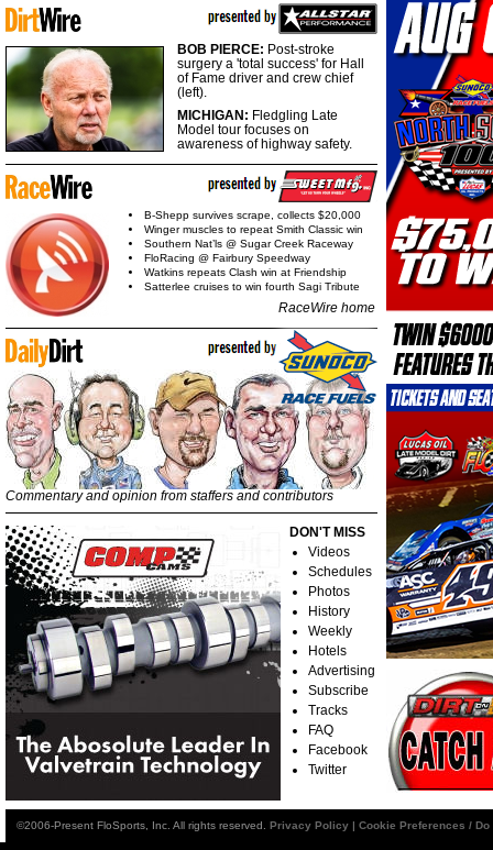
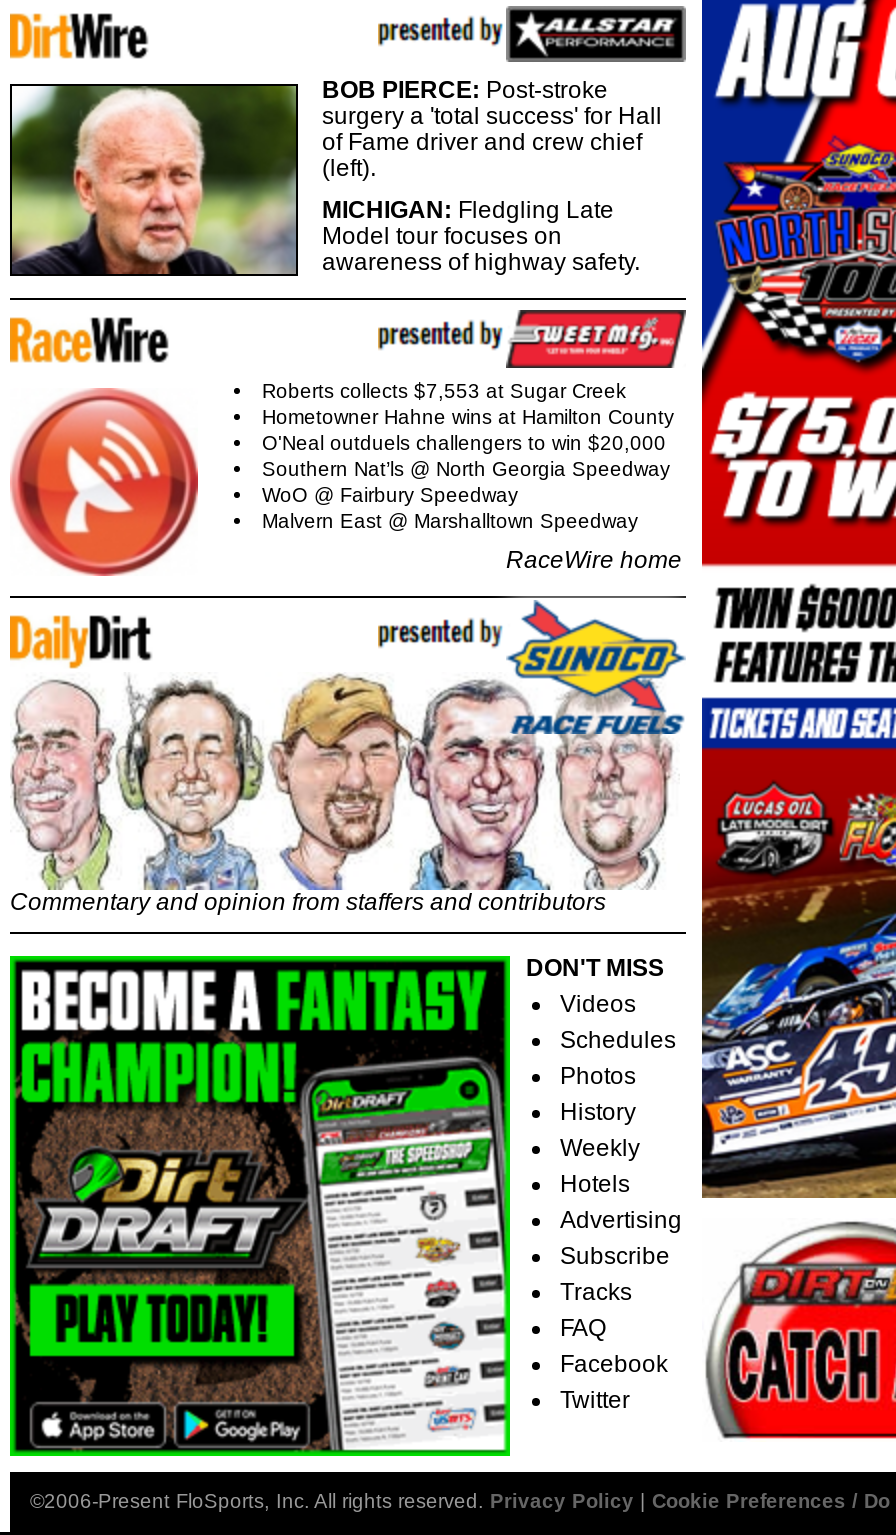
- B-Shepp survives scrape, collects $20,000
- Winger muscles to repeat Smith Classic win
- Southern Nat’ls @ Sugar Creek Raceway
- FloRacing @ Fairbury Speedway
- Watkins repeats Clash win at Friendship
- Satterlee cruises to win fourth Sagi Tribute
+ Roberts collects $7,553 at Sugar Creek
+ Hometowner Hahne wins at Hamilton County
+ O'Neal outduels challengers to win $20,000
+ Southern Nat’ls @ North Georgia Speedway
+ WoO @ Fairbury Speedway
+ Malvern East @ Marshalltown Speedway

- [image]
+ [image]
